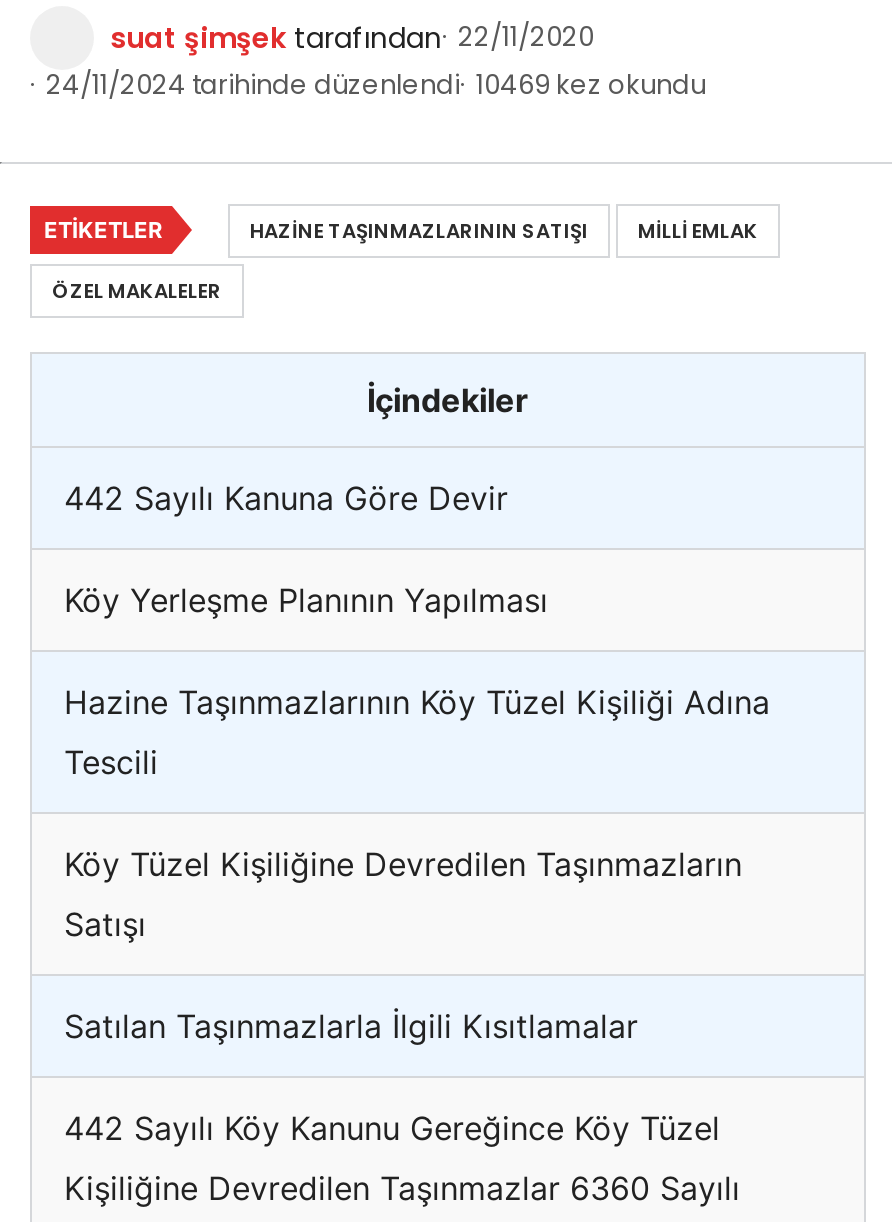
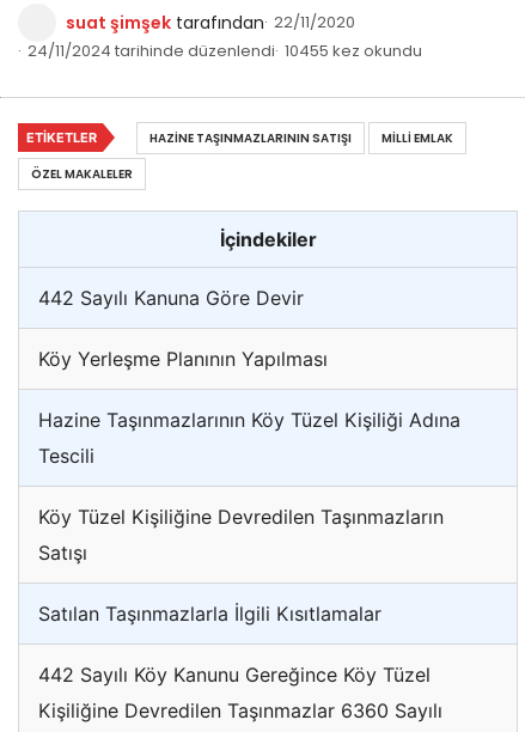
- 24/11/2024 tarihinde düzenlendi 10469 kez okundu
+ 24/11/2024 tarihinde düzenlendi 10455 kez okundu
